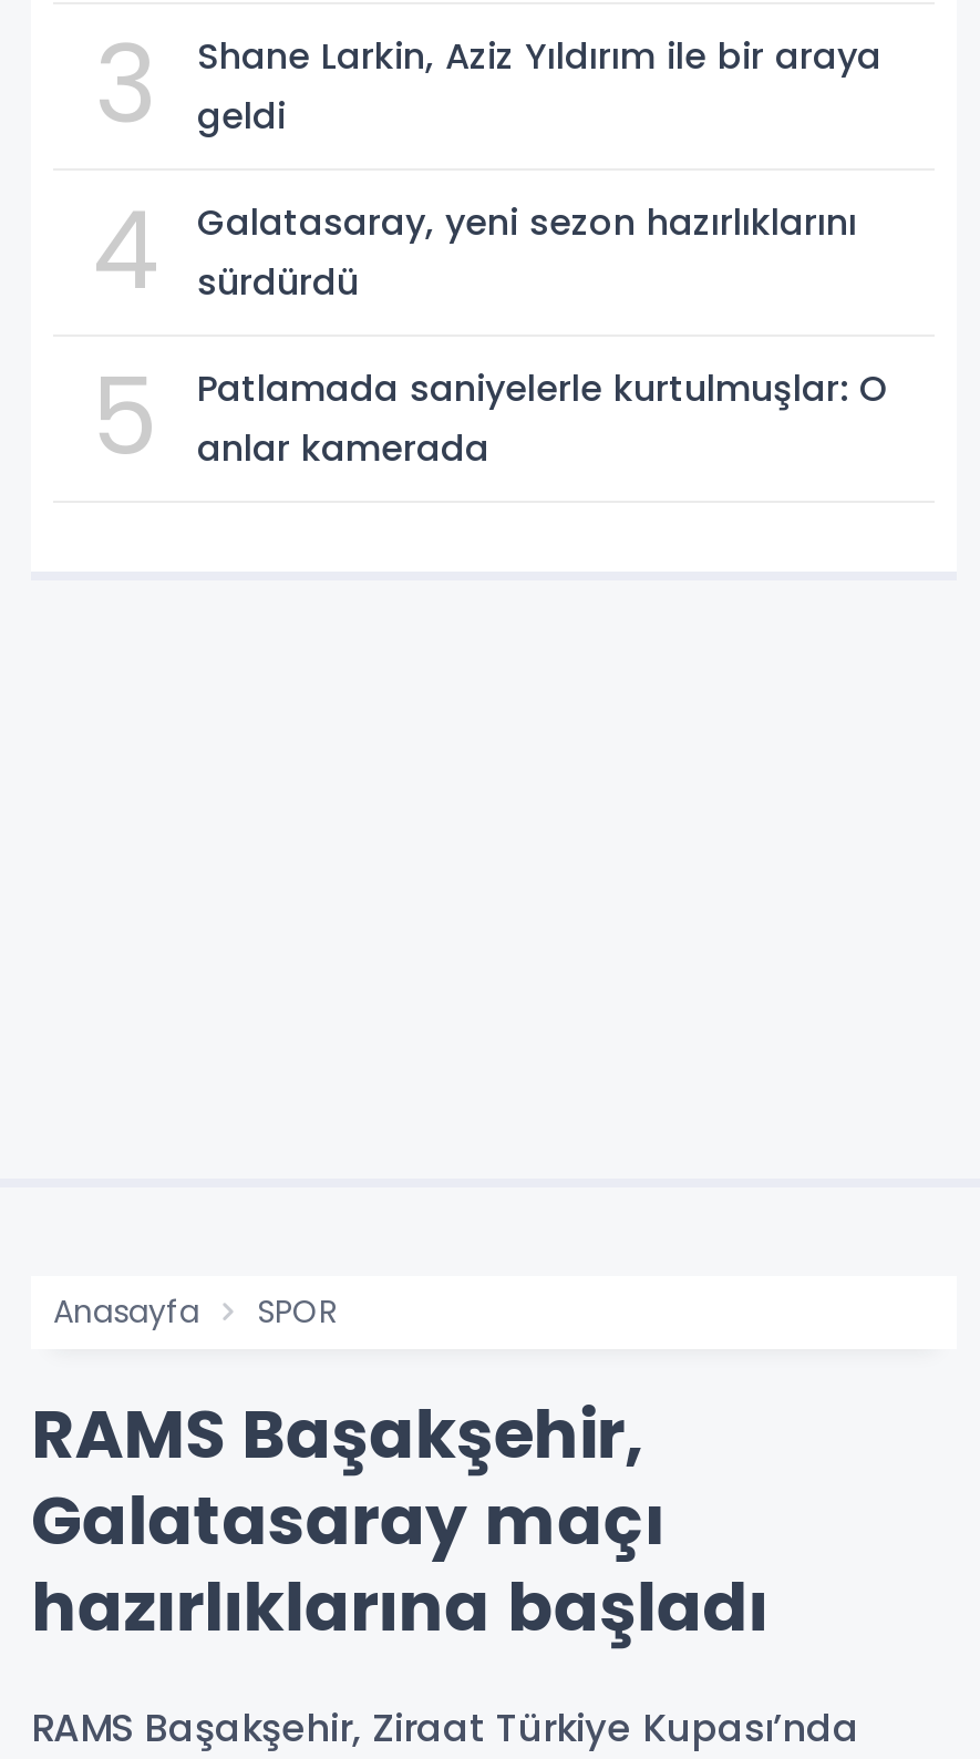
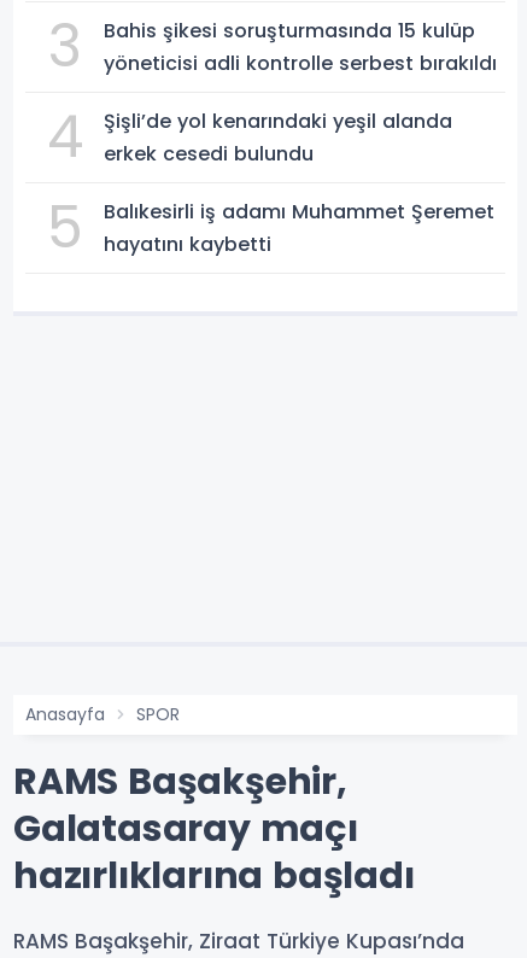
- Shane Larkin, Aziz Yıldırım ile bir araya
- geldi
+ Bahis şikesi soruşturmasında 15 kulüp
+ yöneticisi adli kontrolle serbest bırakıldı

- Galatasaray, yeni sezon hazırlıklarını
- sürdürdü
+ Şişli’de yol kenarındaki yeşil alanda
+ erkek cesedi bulundu

- Patlamada saniyelerle kurtulmuşlar: O
- anlar kamerada
+ Balıkesirli iş adamı Muhammet Şeremet
+ hayatını kaybetti
